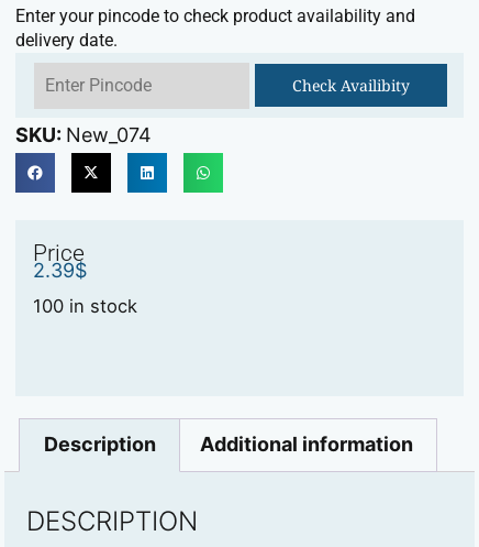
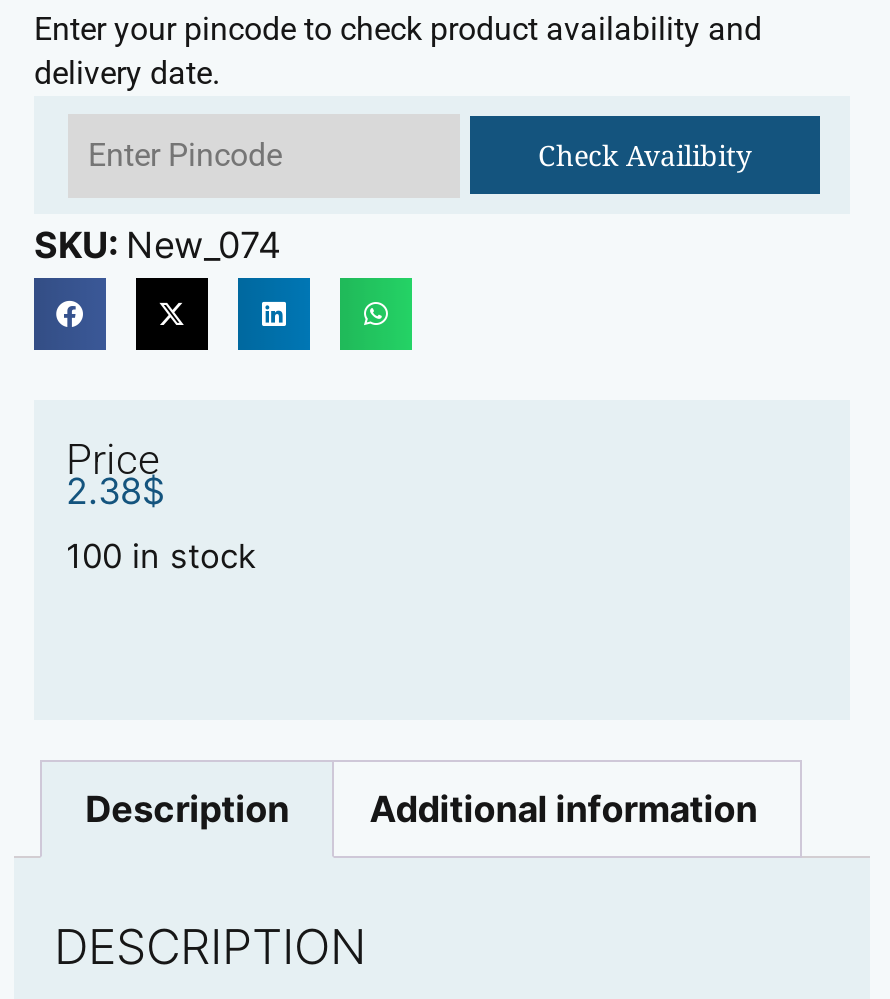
- 2.39$
+ 2.38$
